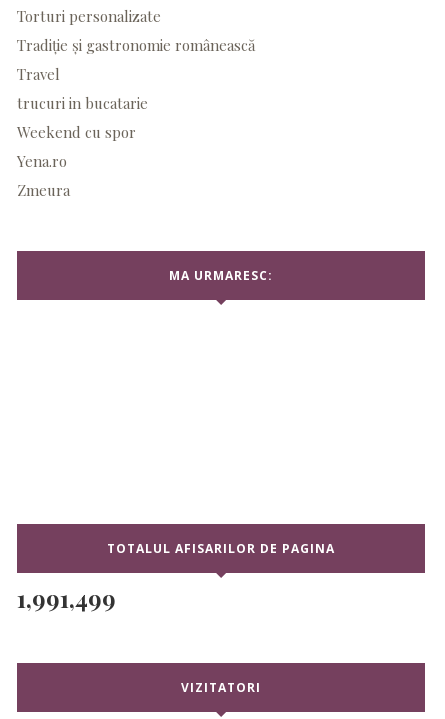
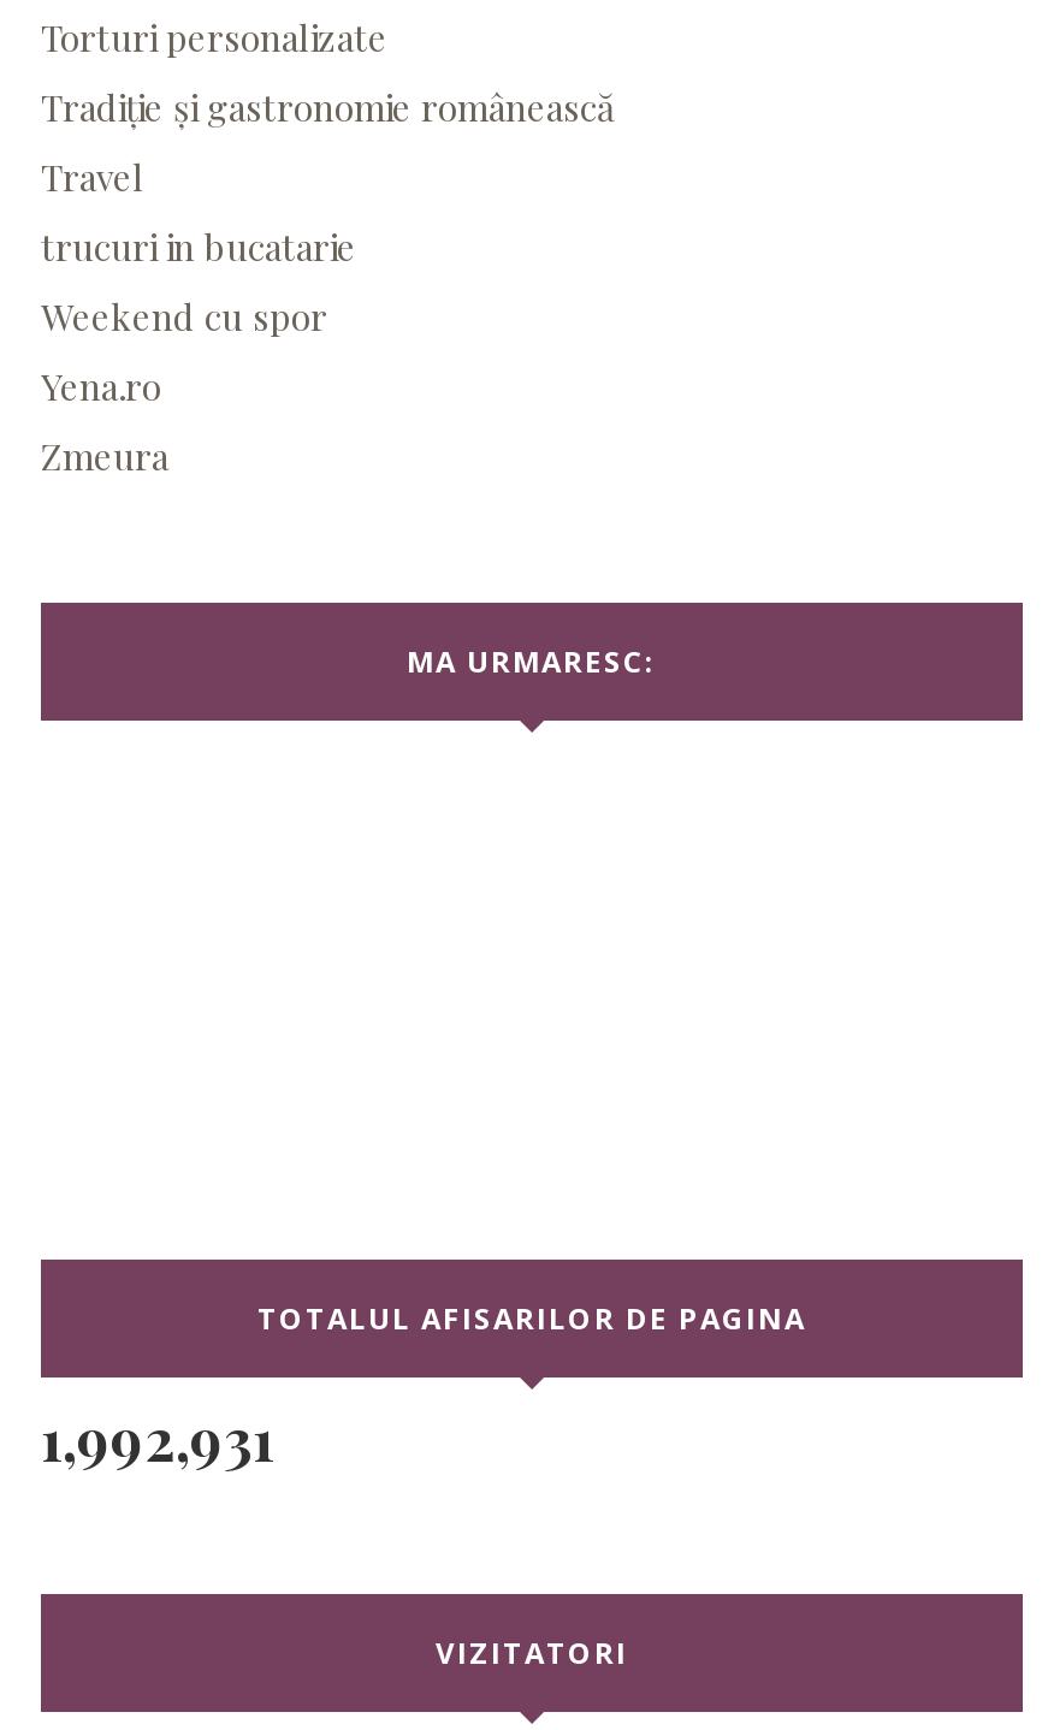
- 1,991,499
+ 1,992,931
